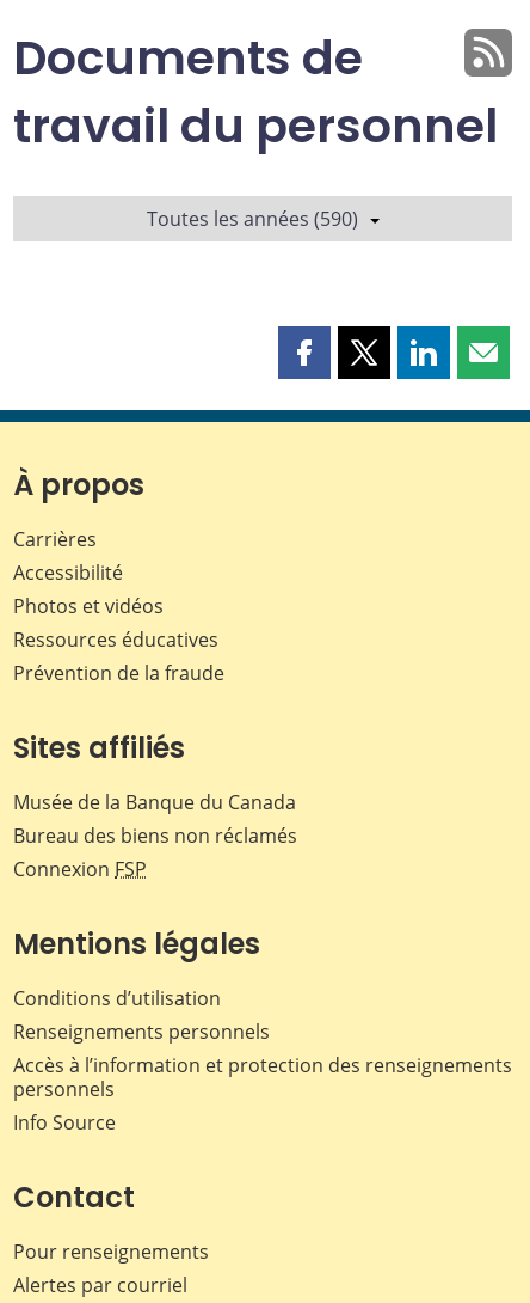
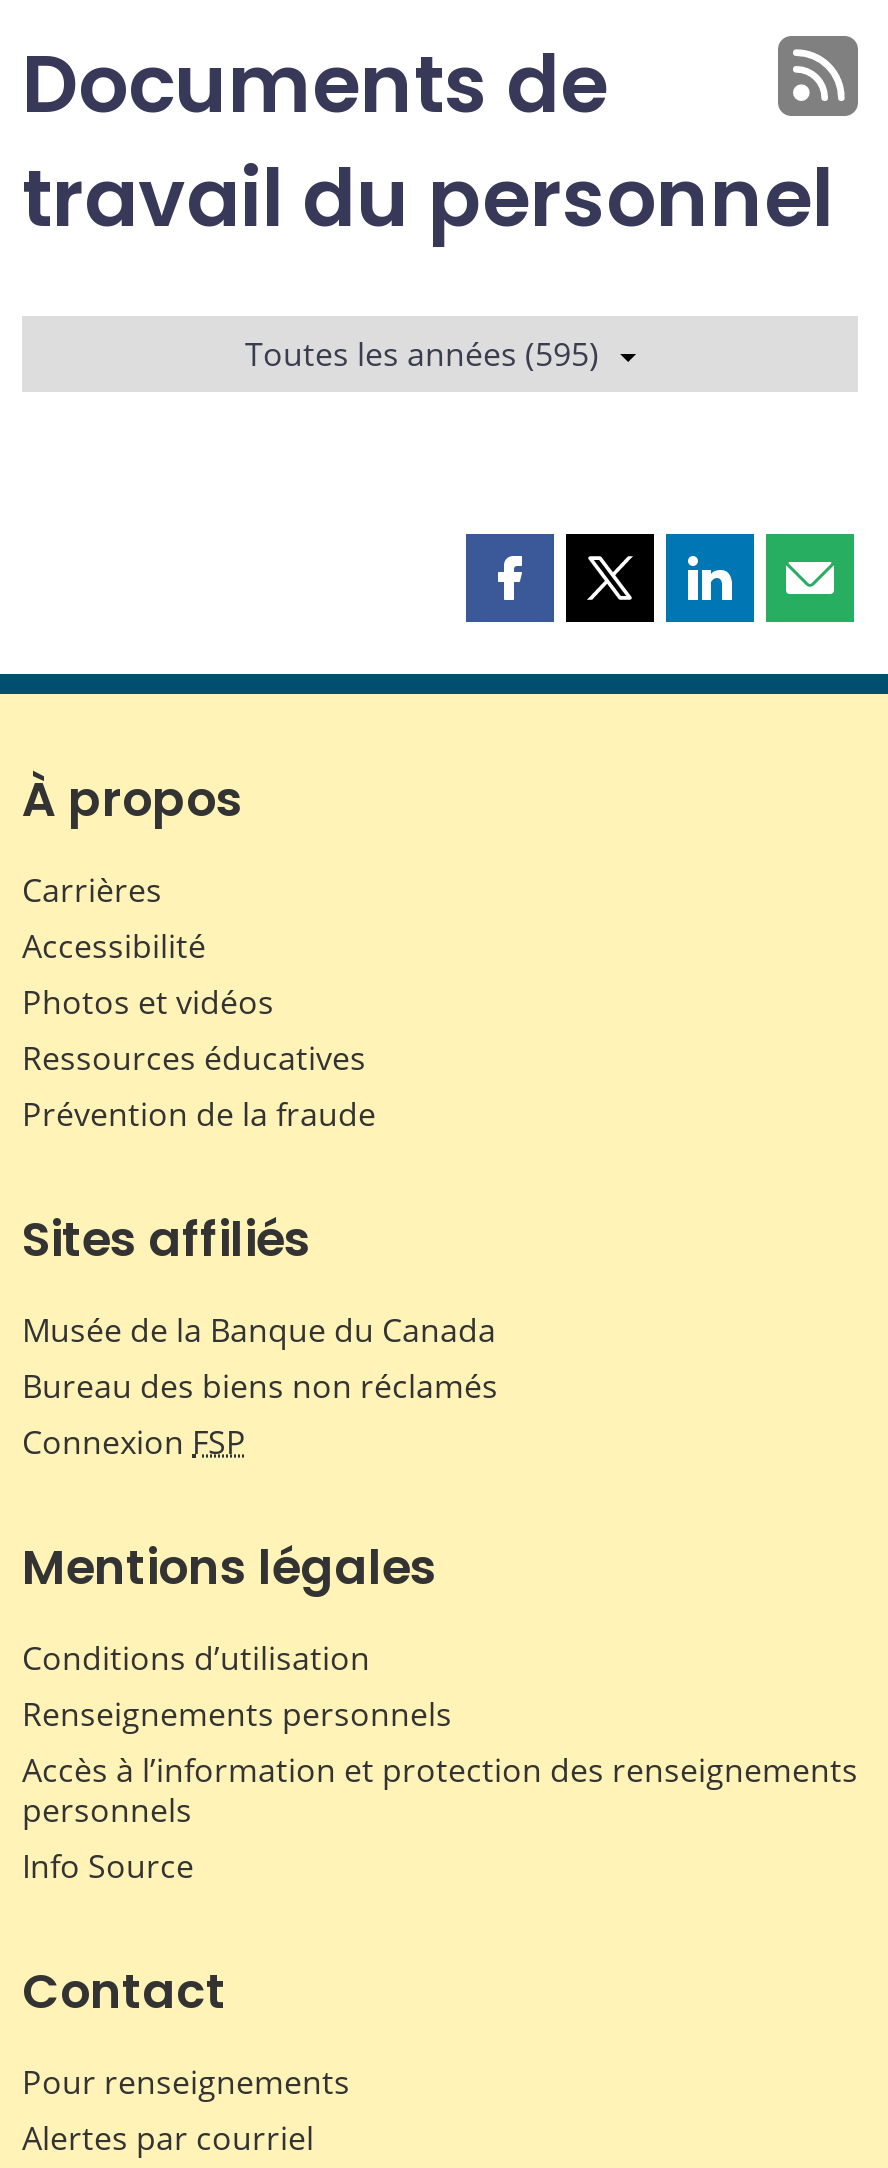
- Toutes les années (590)
+ Toutes les années (595)
